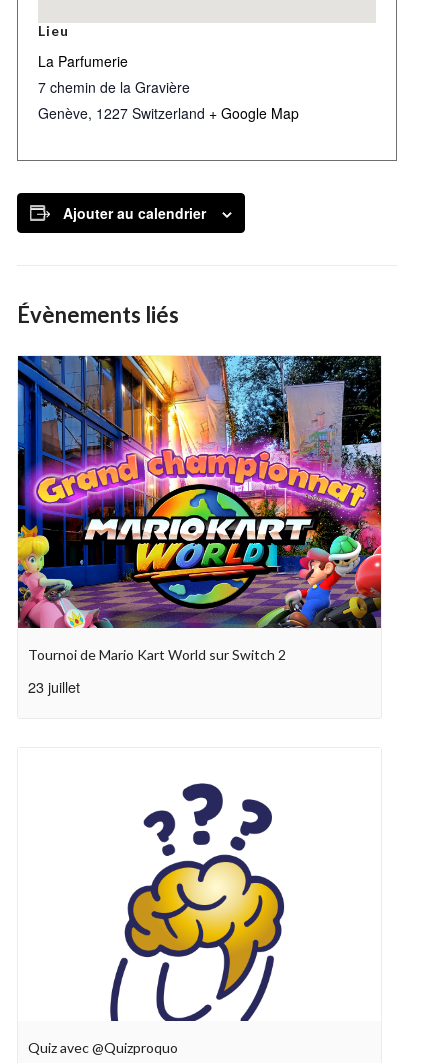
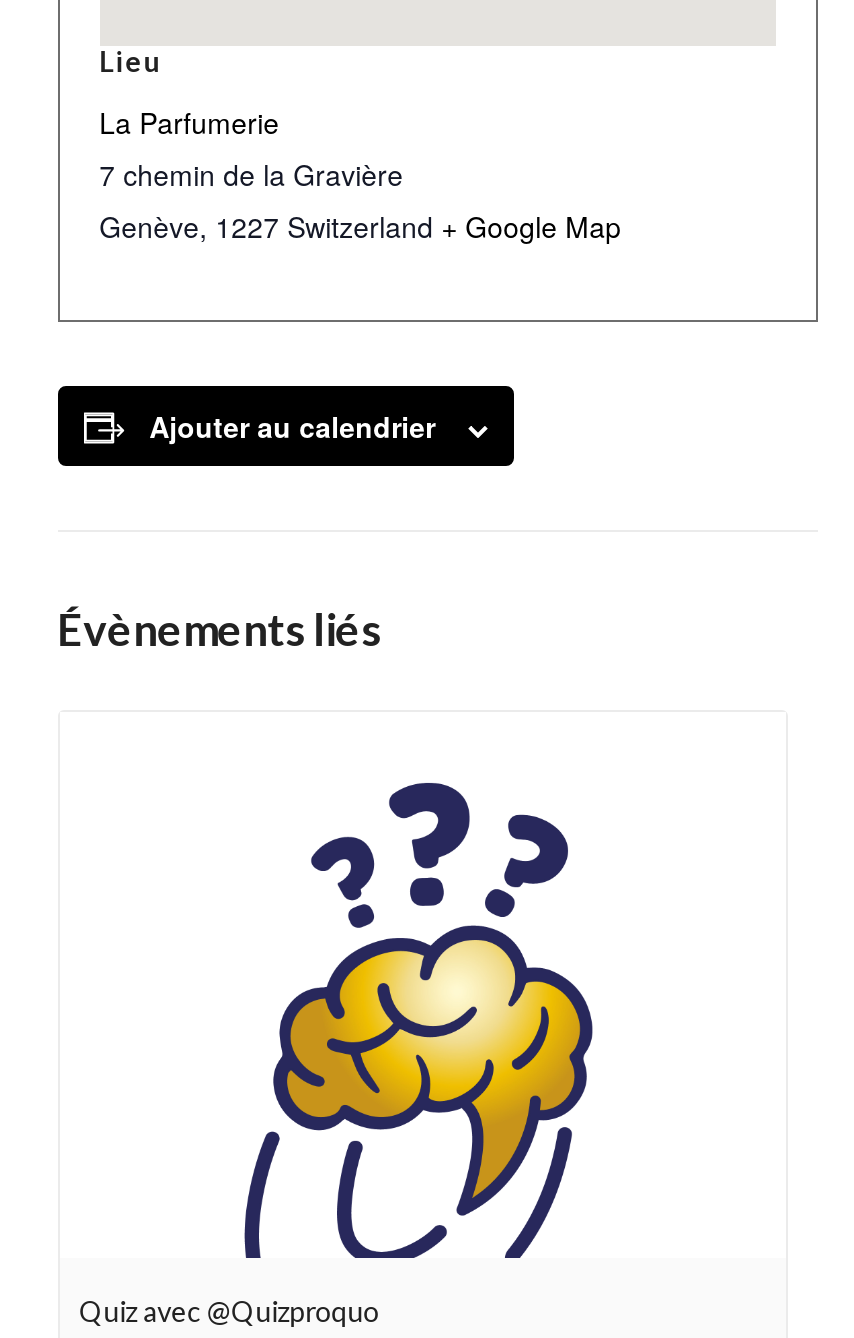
- [image]
- Tournoi de Mario Kart World sur Switch 2
- 23 juillet
